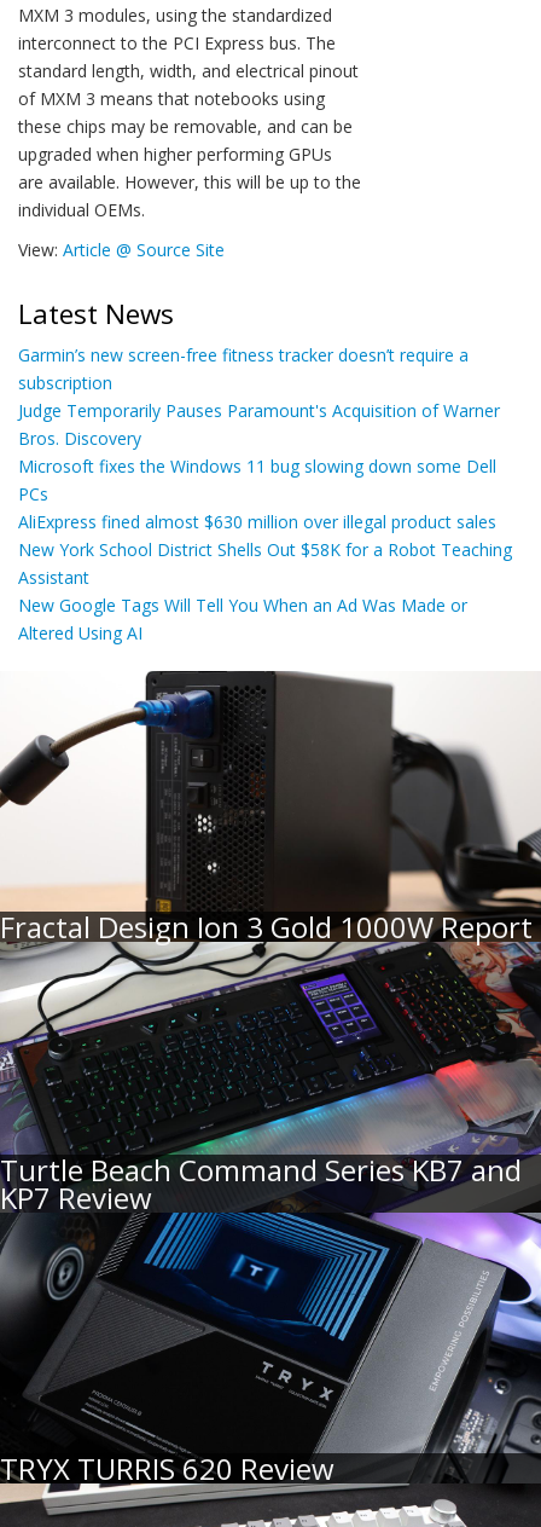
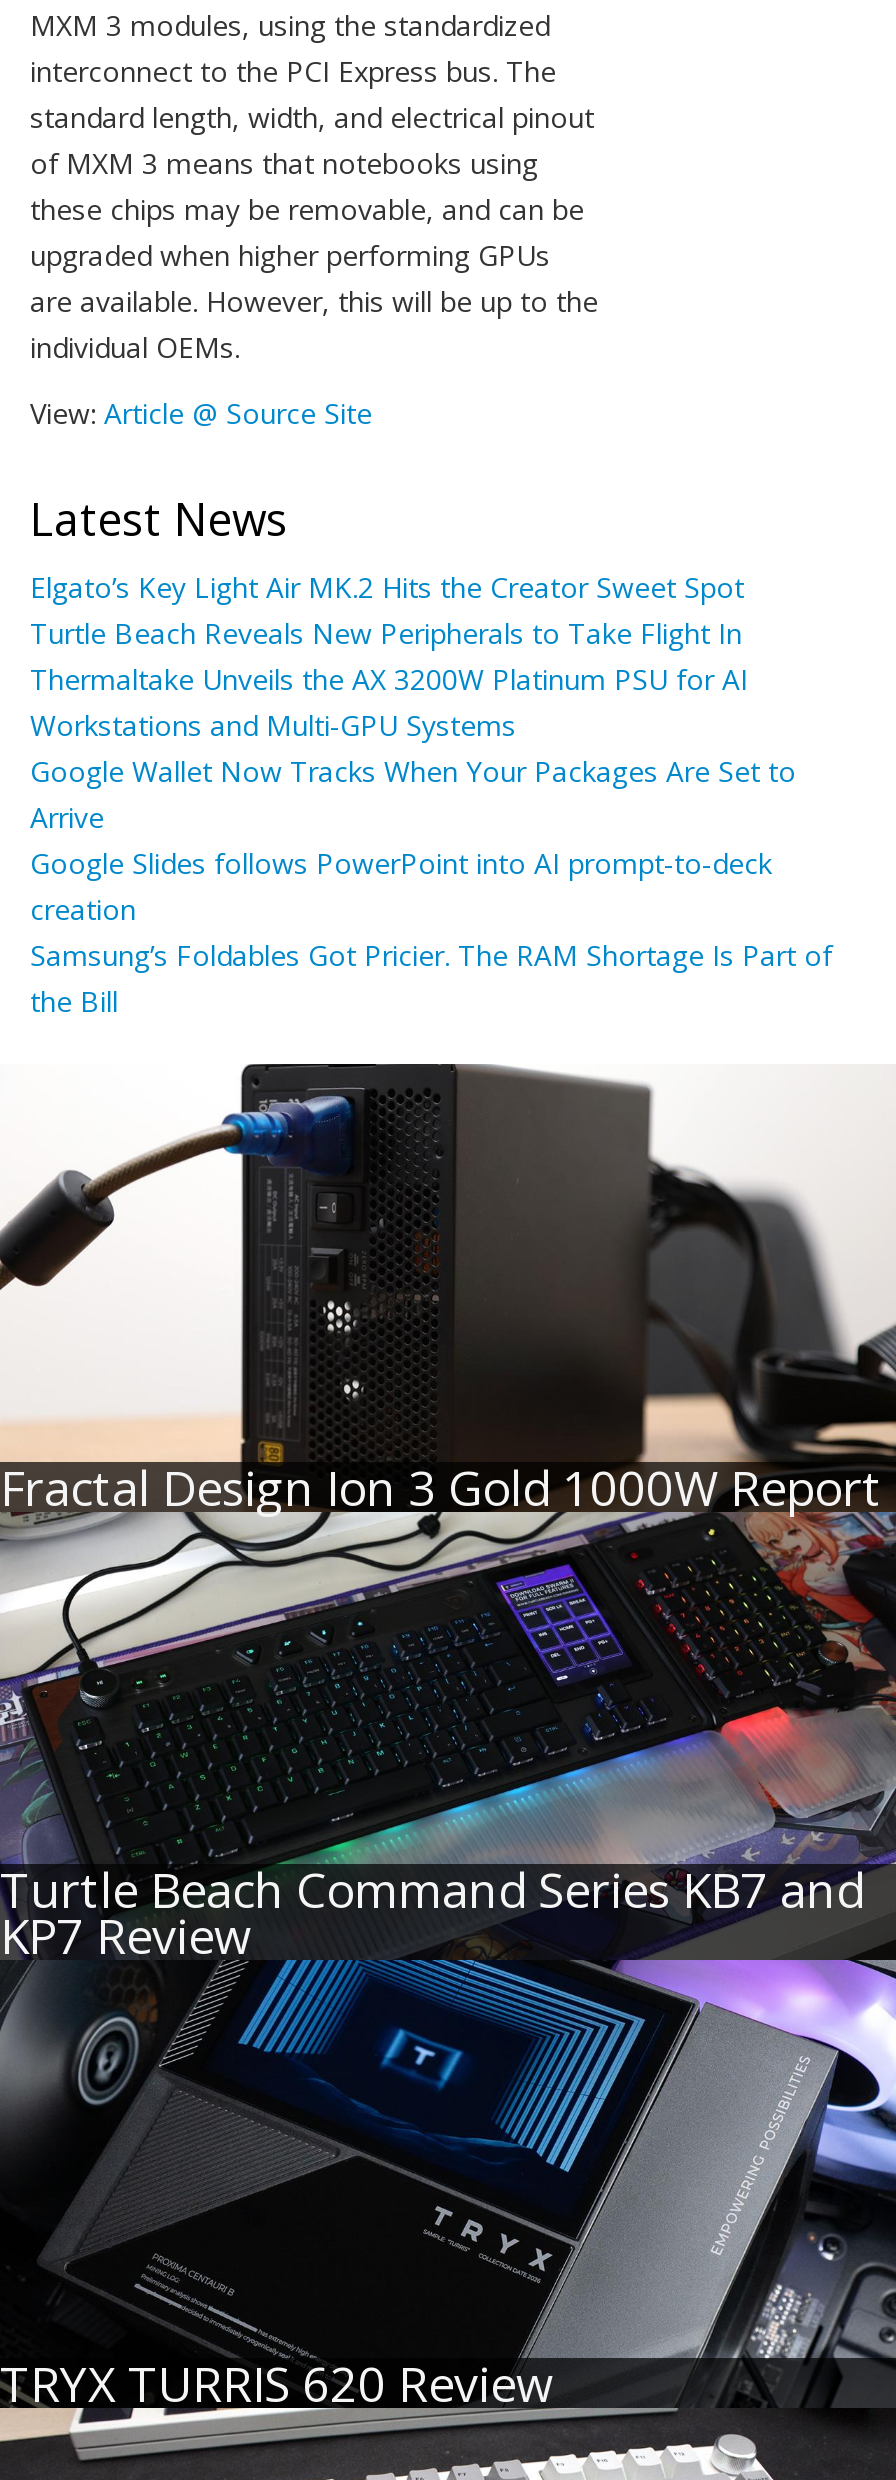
- Garmin’s new screen-free fitness tracker doesn’t require a
- subscription
- Judge Temporarily Pauses Paramount's Acquisition of Warner
- Bros. Discovery
- Microsoft fixes the Windows 11 bug slowing down some Dell
- PCs
- AliExpress fined almost $630 million over illegal product sales
- New York School District Shells Out $58K for a Robot Teaching
- Assistant
- New Google Tags Will Tell You When an Ad Was Made or
- Altered Using AI
+ Elgato’s Key Light Air MK.2 Hits the Creator Sweet Spot
+ Turtle Beach Reveals New Peripherals to Take Flight In
+ Thermaltake Unveils the AX 3200W Platinum PSU for AI
+ Workstations and Multi-GPU Systems
+ Google Wallet Now Tracks When Your Packages Are Set to
+ Arrive
+ Google Slides follows PowerPoint into AI prompt-to-deck
+ creation
+ Samsung’s Foldables Got Pricier. The RAM Shortage Is Part of
+ the Bill
